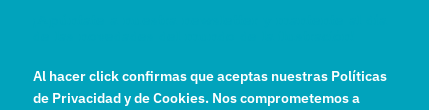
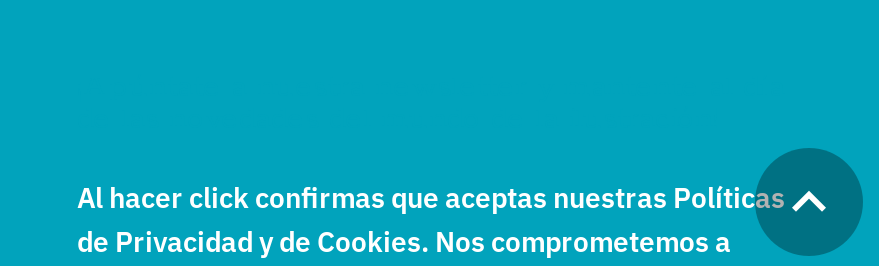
+ [image]
